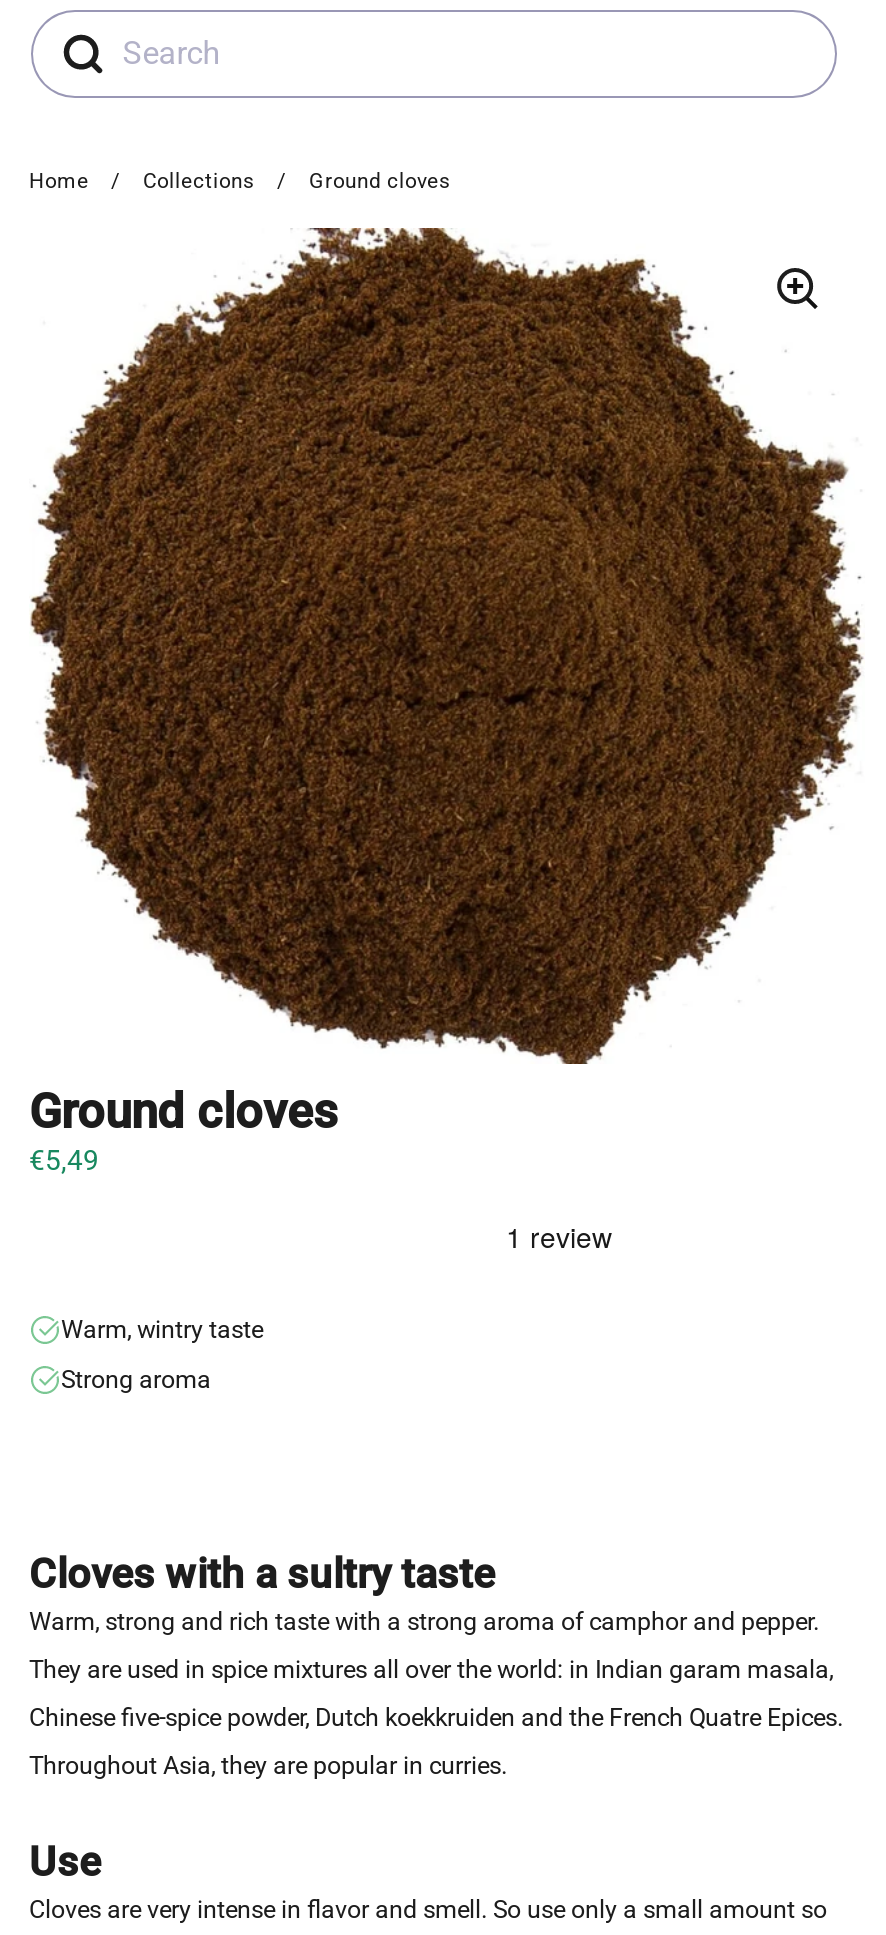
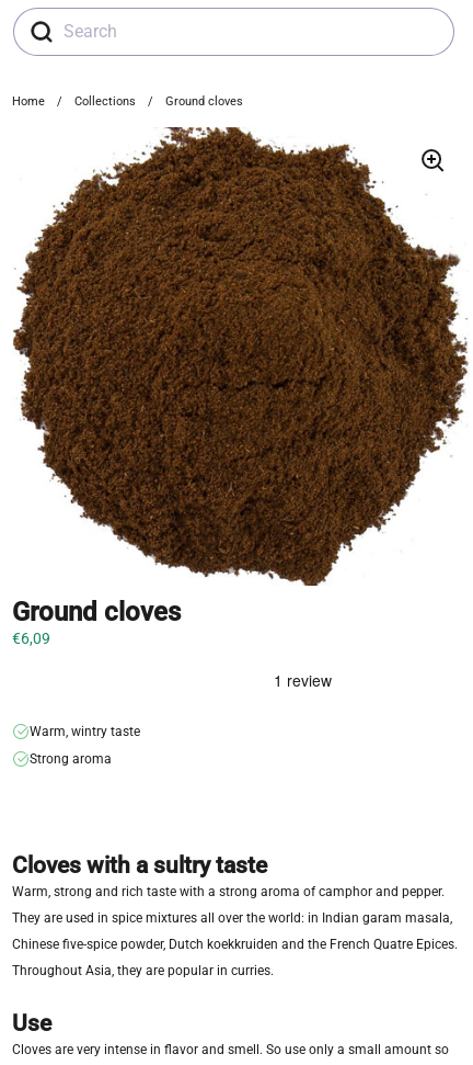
- €5,49
+ €6,09
